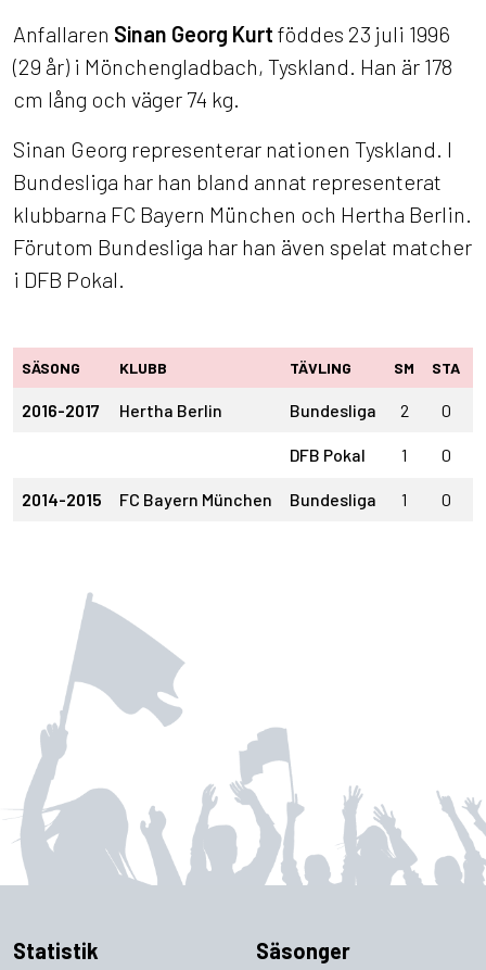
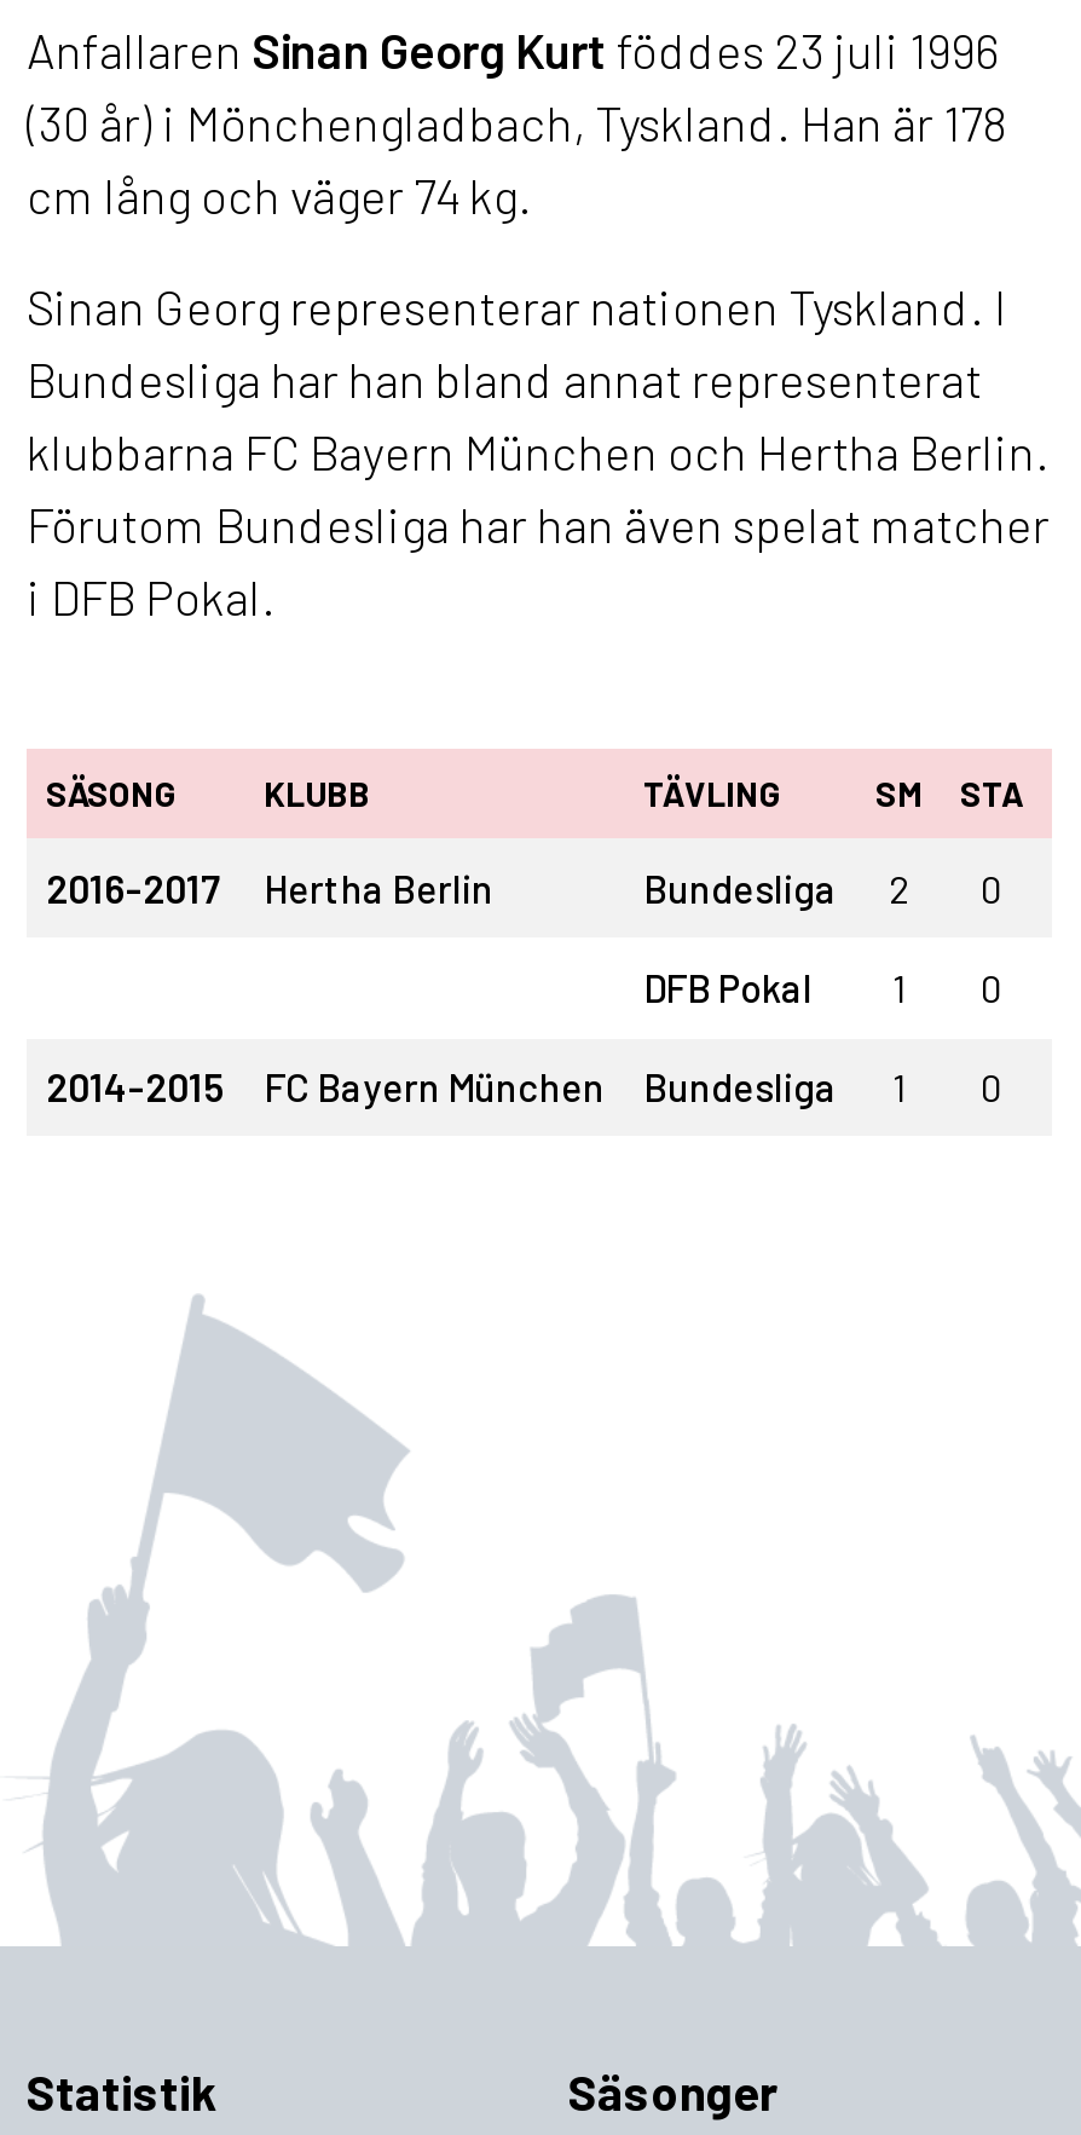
- (29 år) i Mönchengladbach, Tyskland. Han är 178
+ (30 år) i Mönchengladbach, Tyskland. Han är 178
